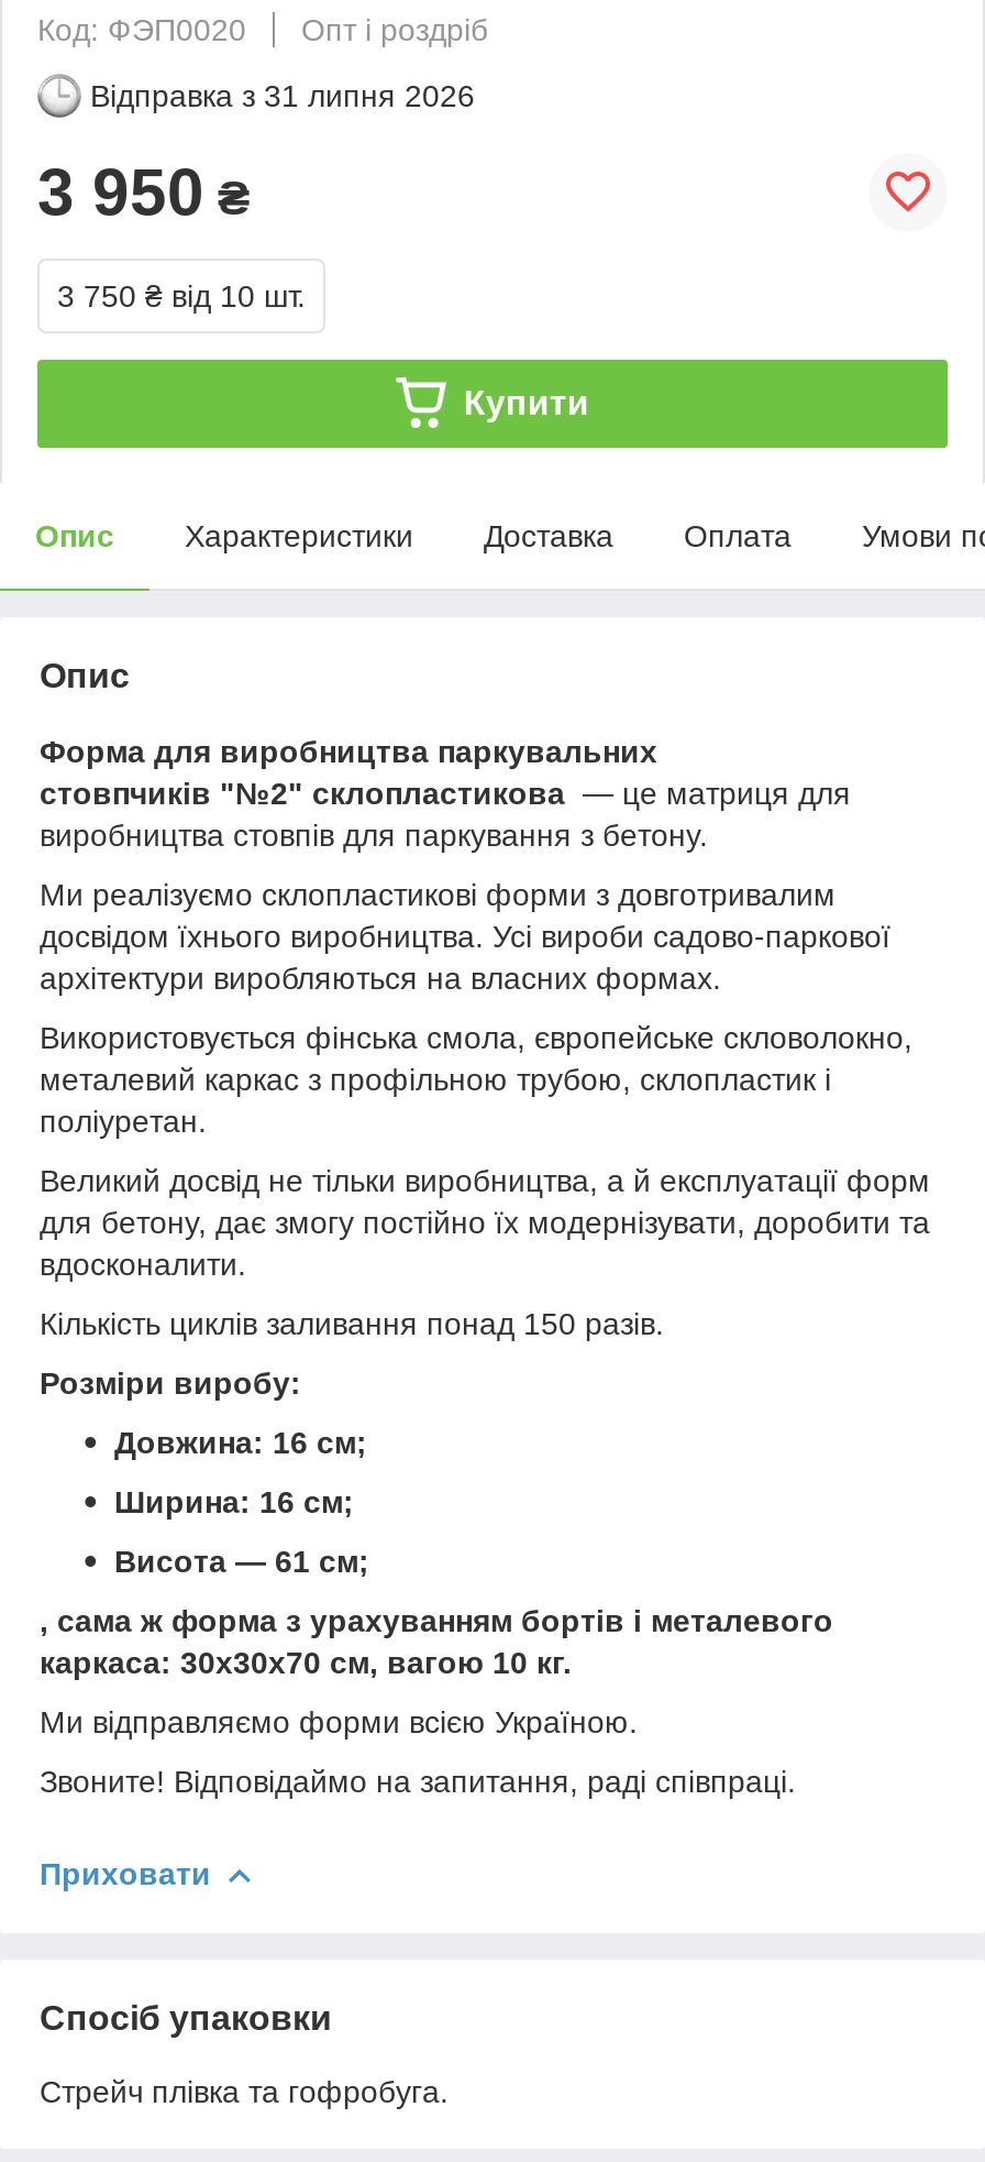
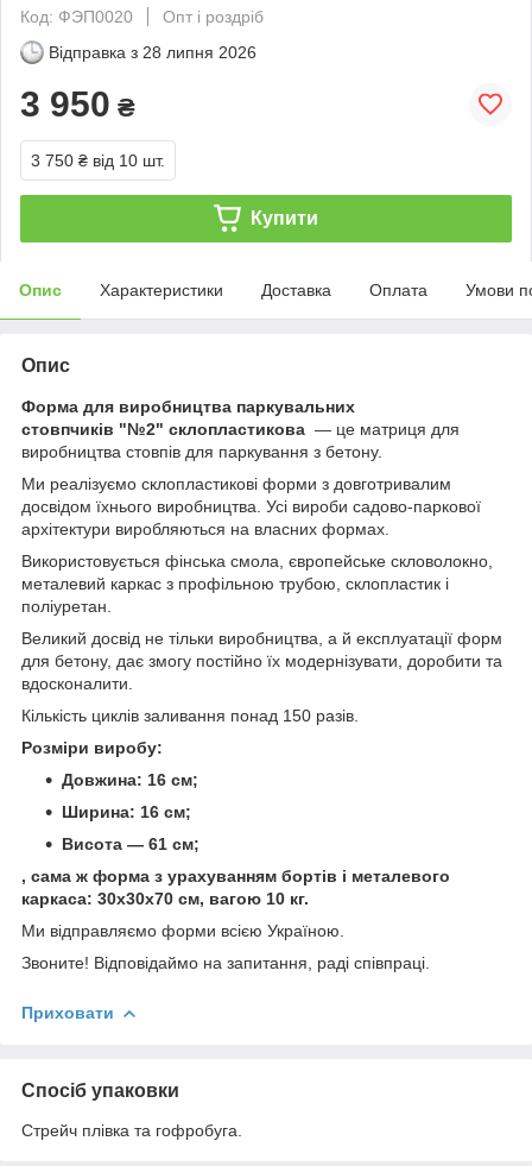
- Відправка з 31 липня 2026
+ Відправка з 28 липня 2026
